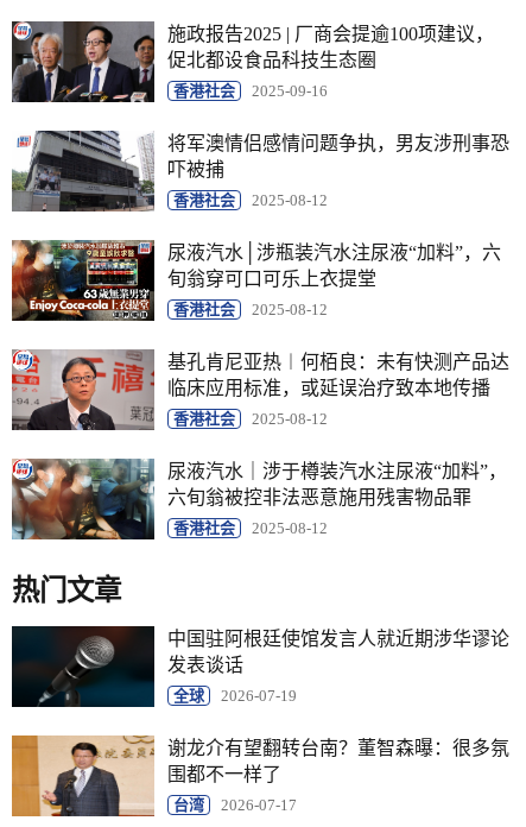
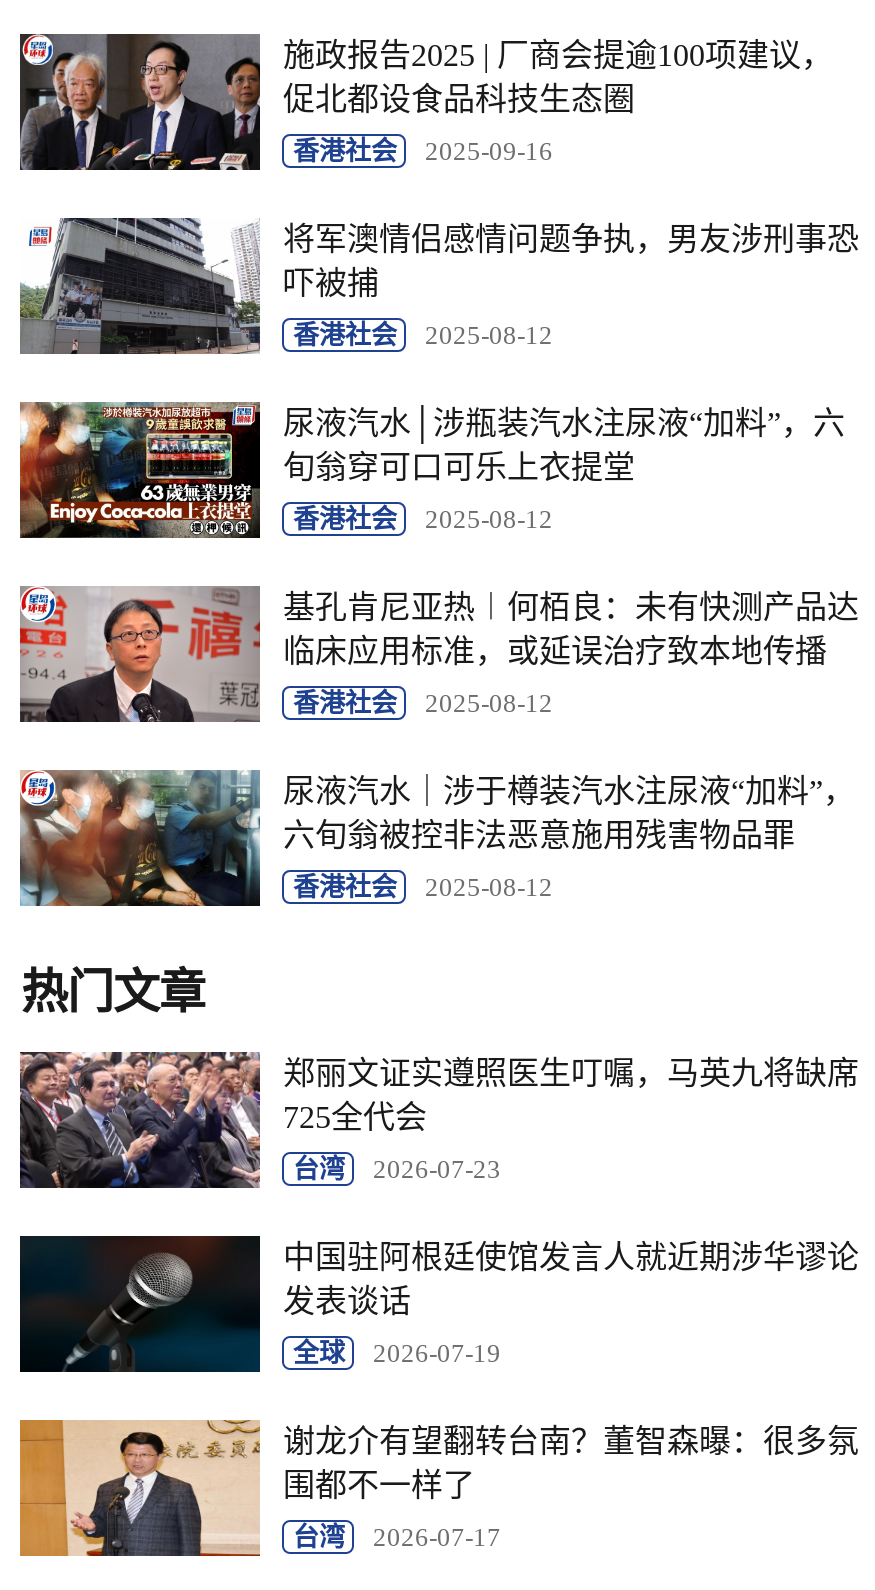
+ [image]
+ 郑丽文证实遵照医生叮嘱，马英九将缺席
+ 725全代会
+ 台湾
+ 2026-07-23
